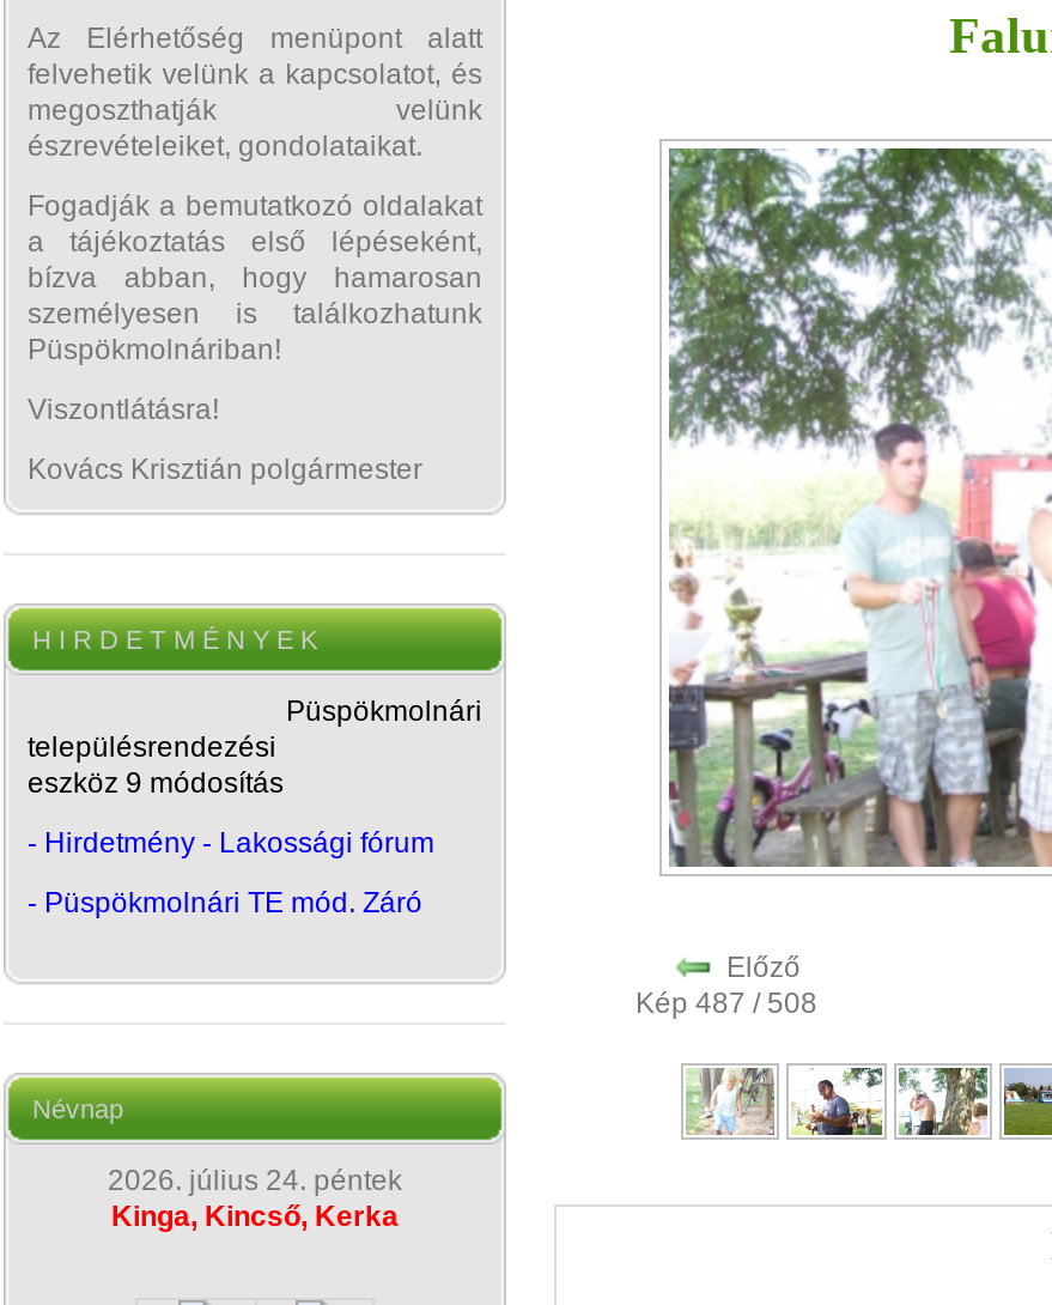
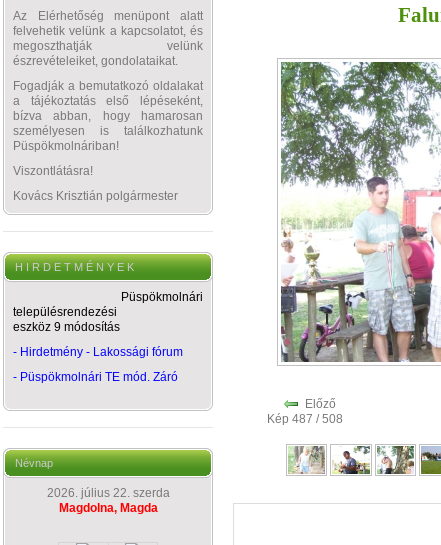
- 2026. július 24. péntek
- Kinga, Kincső, Kerka
+ 2026. július 22. szerda
+ Magdolna, Magda
